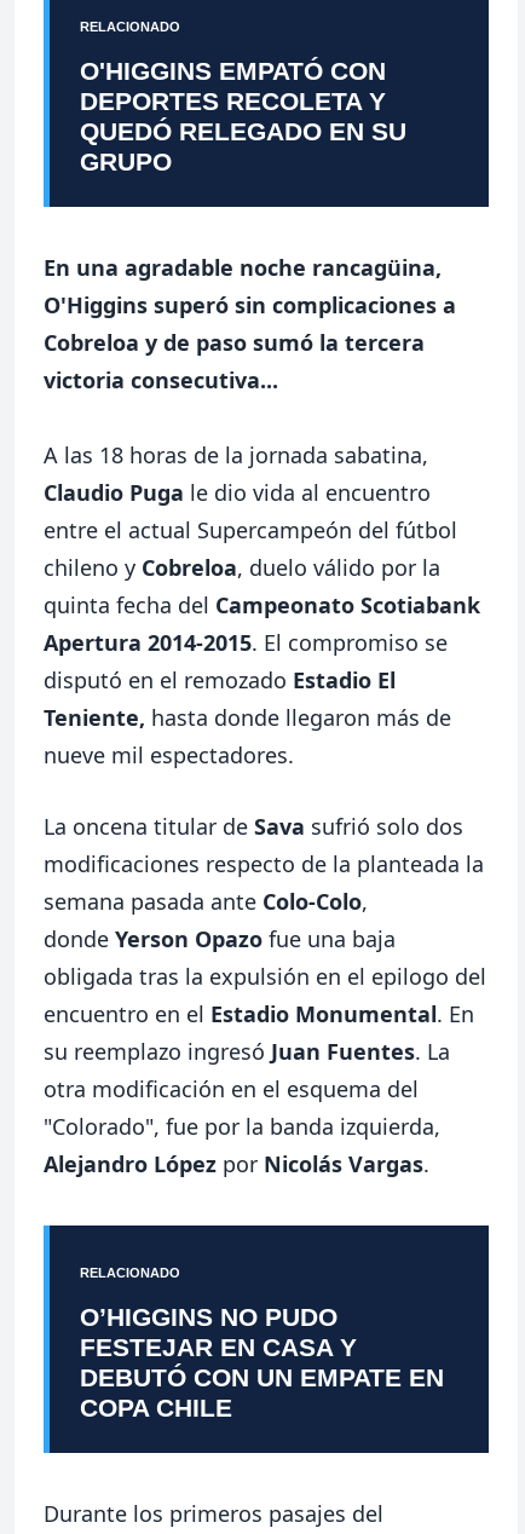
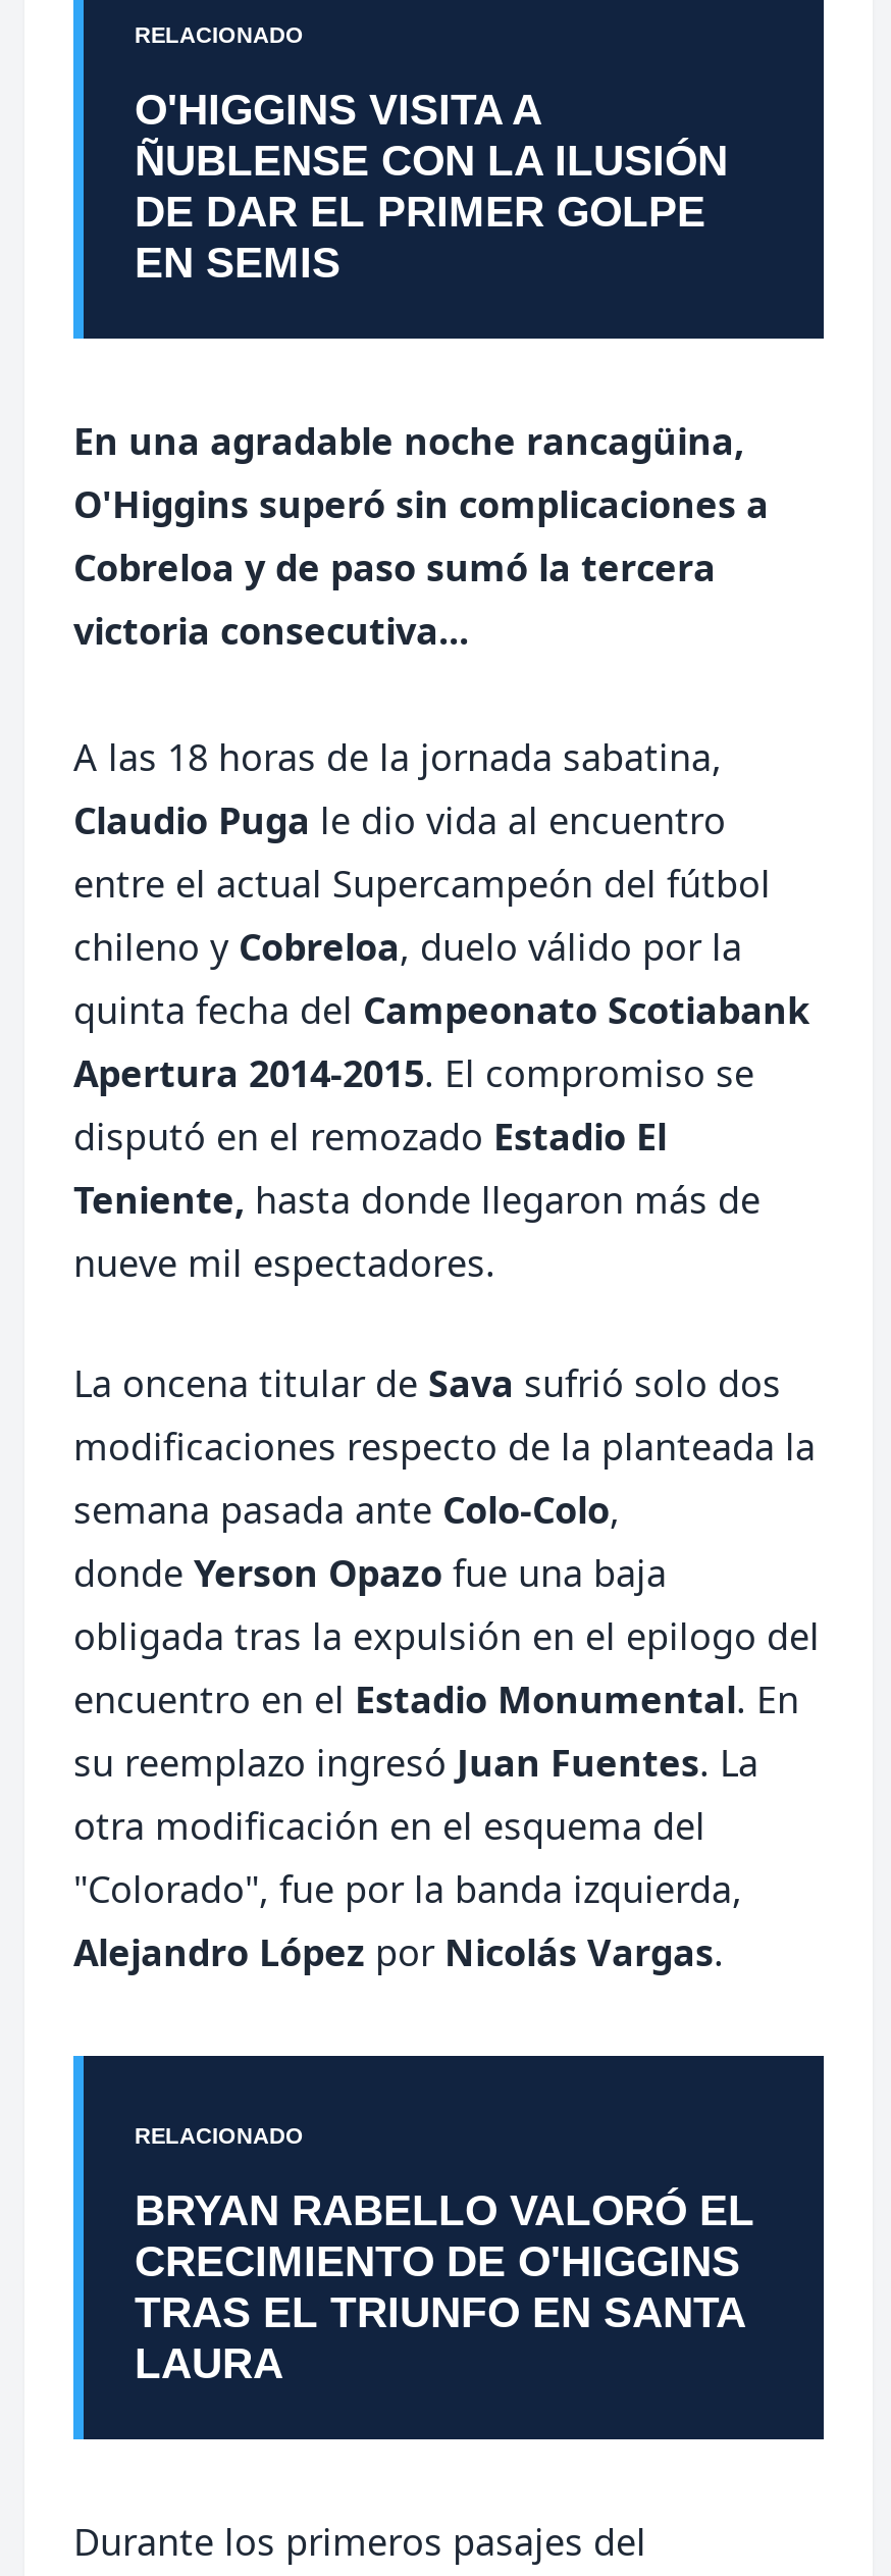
- O'HIGGINS EMPATÓ CON
- DEPORTES RECOLETA Y
- QUEDÓ RELEGADO EN SU
- GRUPO
+ O'HIGGINS VISITA A
+ ÑUBLENSE CON LA ILUSIÓN
+ DE DAR EL PRIMER GOLPE
+ EN SEMIS

- O’HIGGINS NO PUDO
- FESTEJAR EN CASA Y
- DEBUTÓ CON UN EMPATE EN
- COPA CHILE
+ BRYAN RABELLO VALORÓ EL
+ CRECIMIENTO DE O'HIGGINS
+ TRAS EL TRIUNFO EN SANTA
+ LAURA
